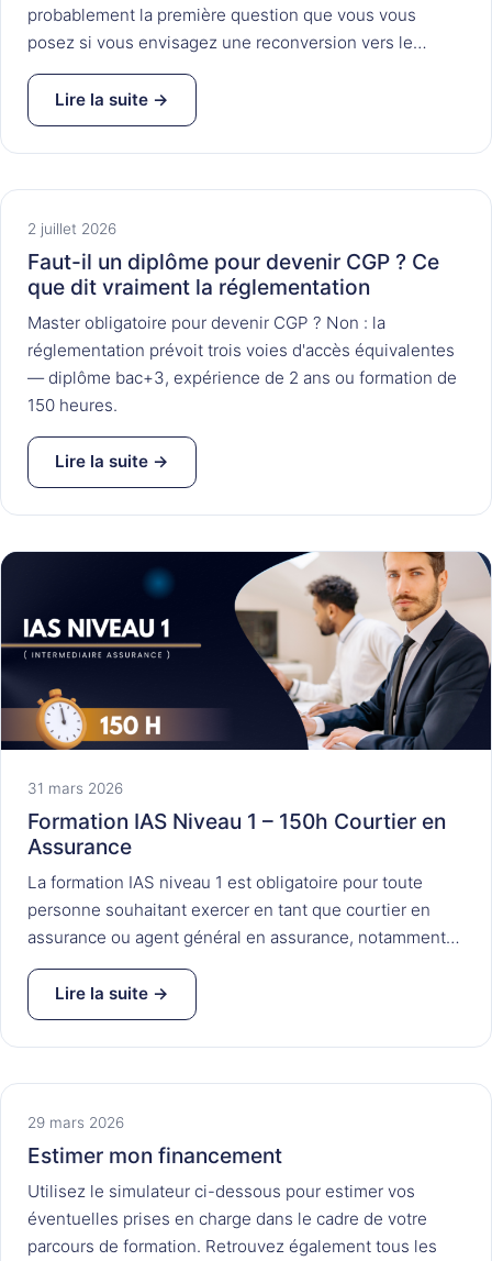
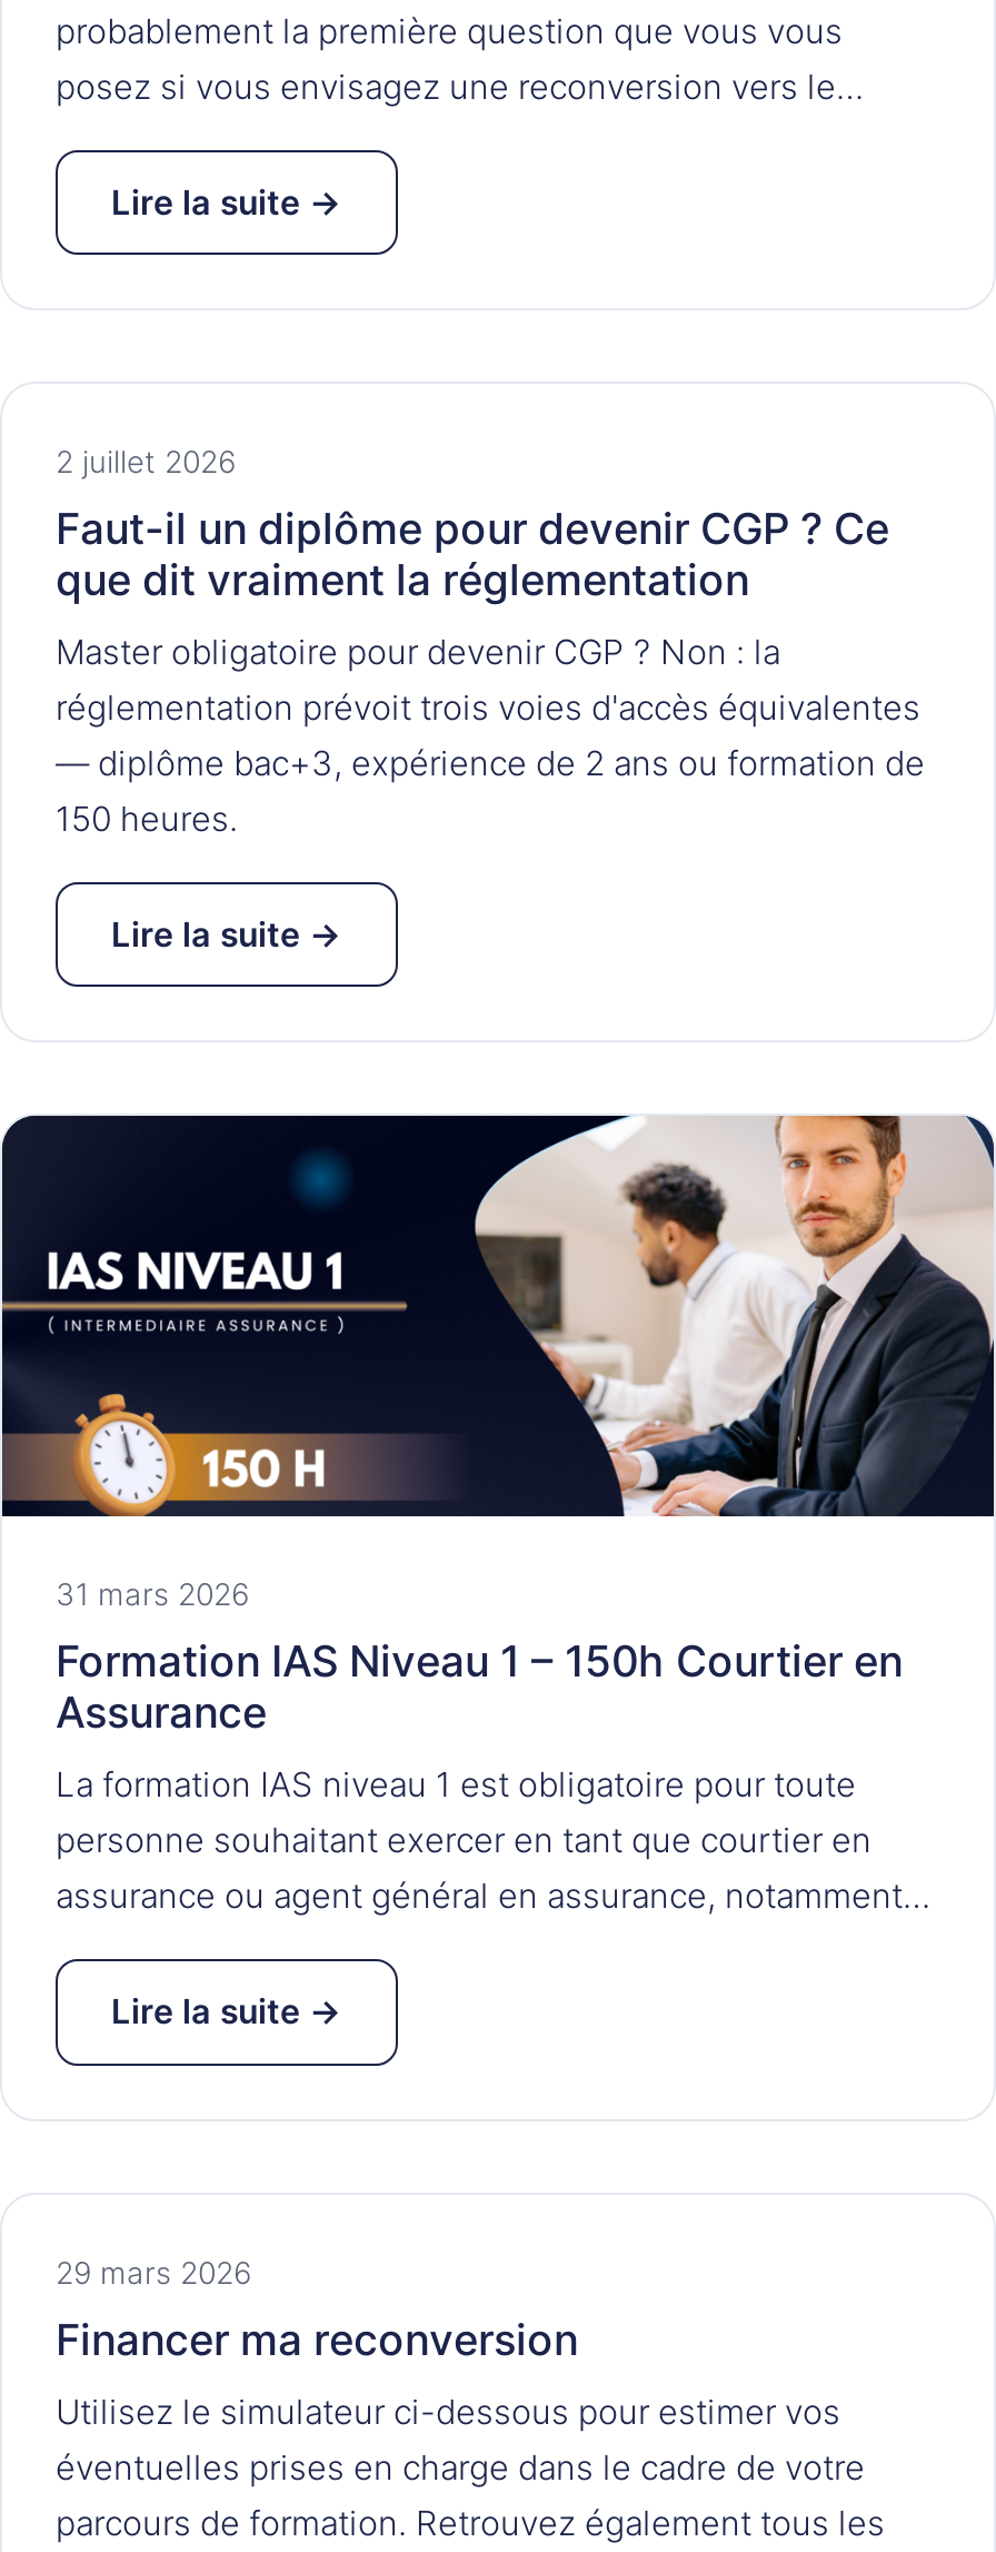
- Estimer mon financement
+ Financer ma reconversion
